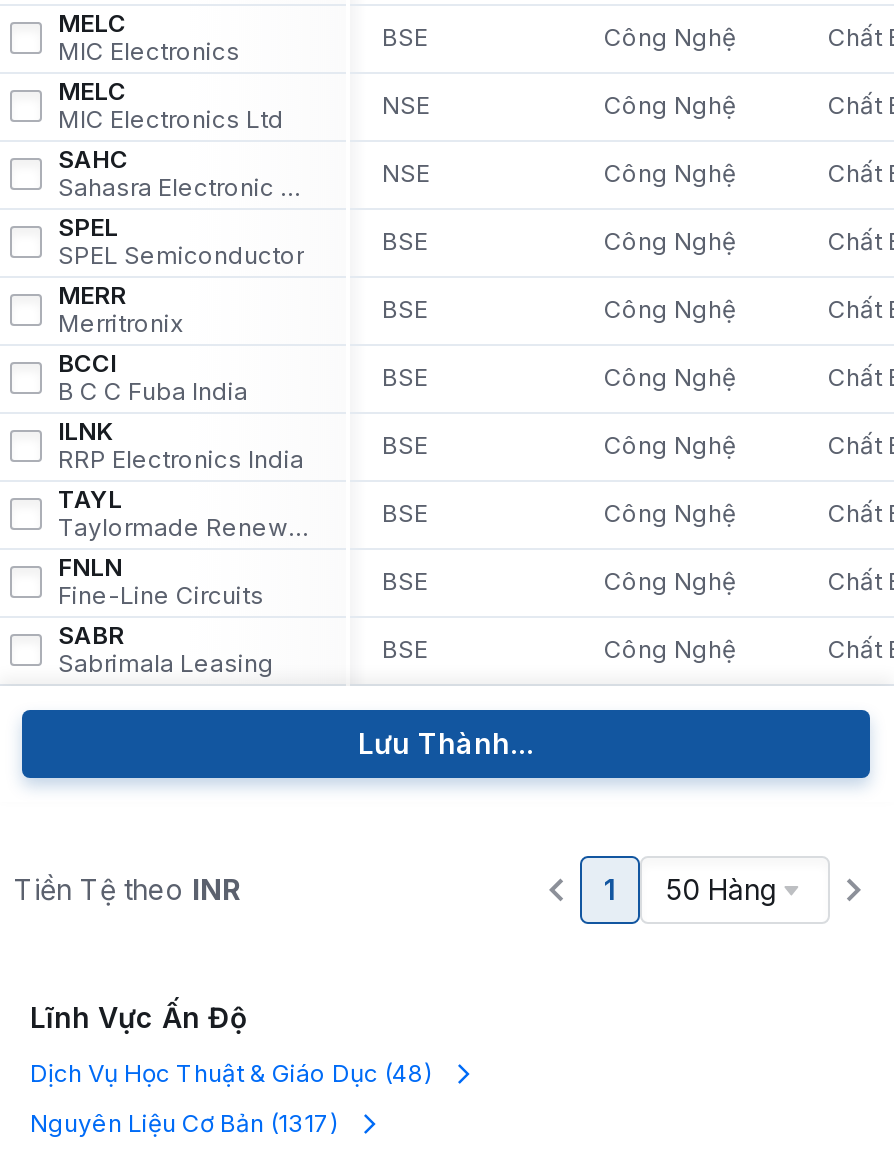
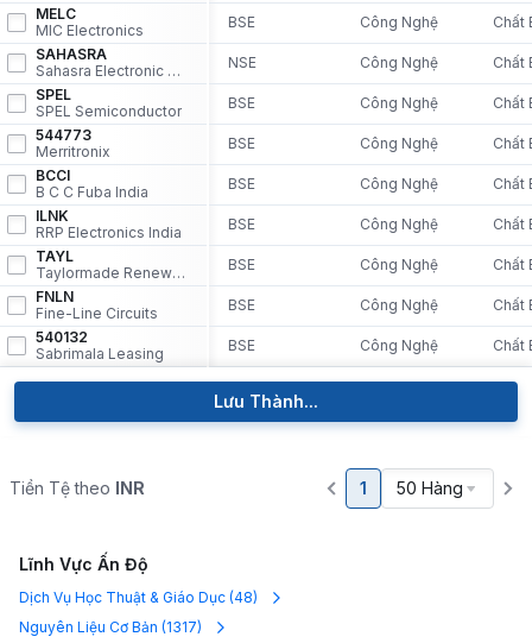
- MELC
- MIC Electronics Ltd
- NSE
- Công Nghệ
- SAHC
+ SAHASRA

- MERR
+ 544773

- SABR
+ 540132
